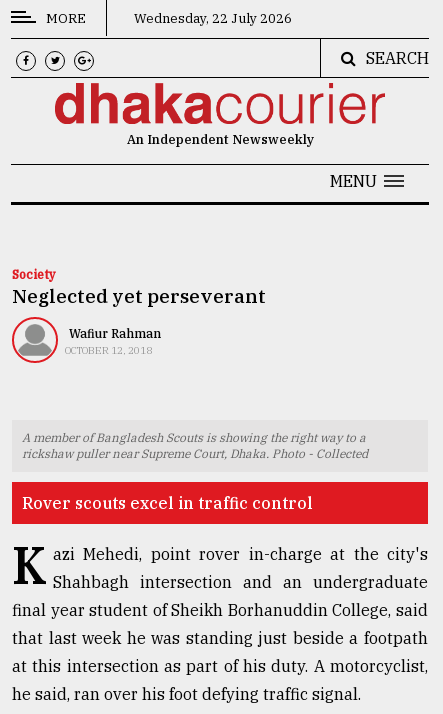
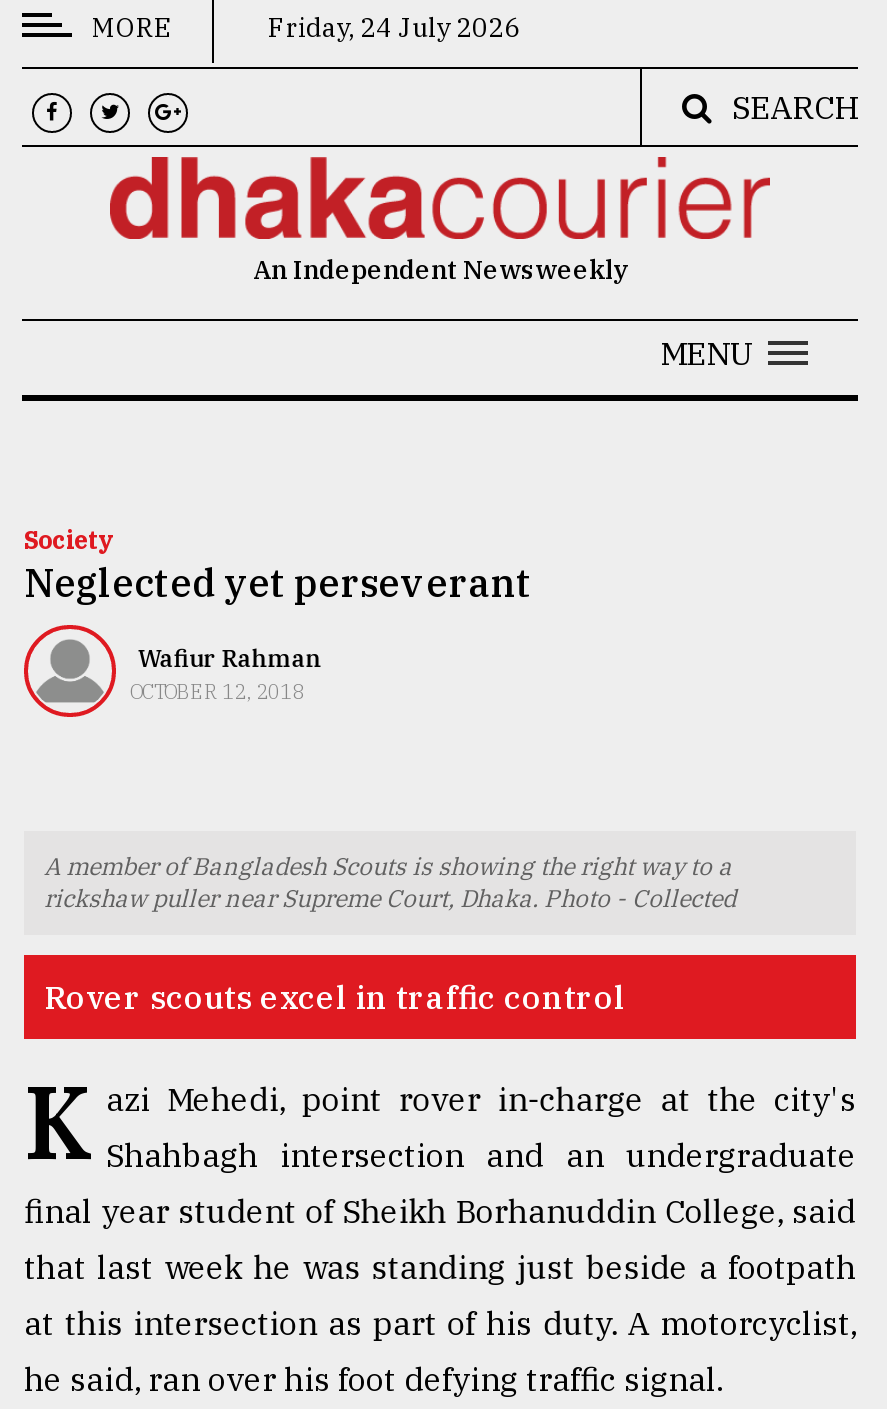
- Wednesday, 22 July 2026
+ Friday, 24 July 2026
